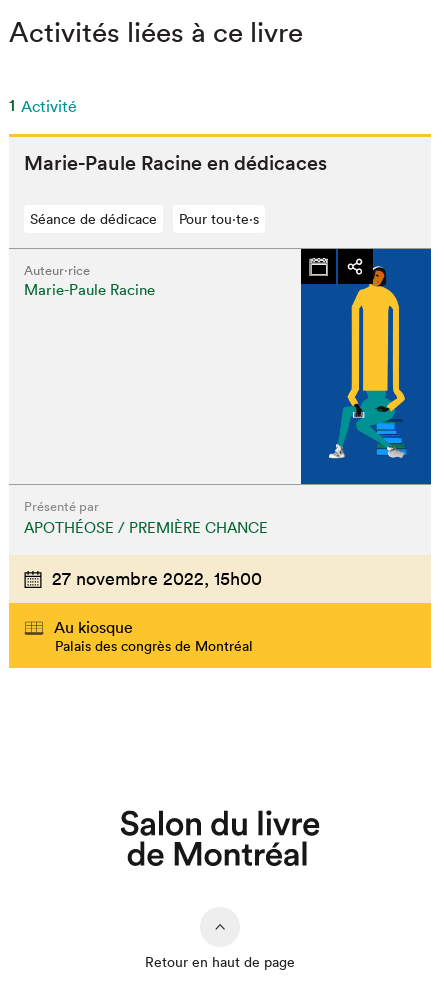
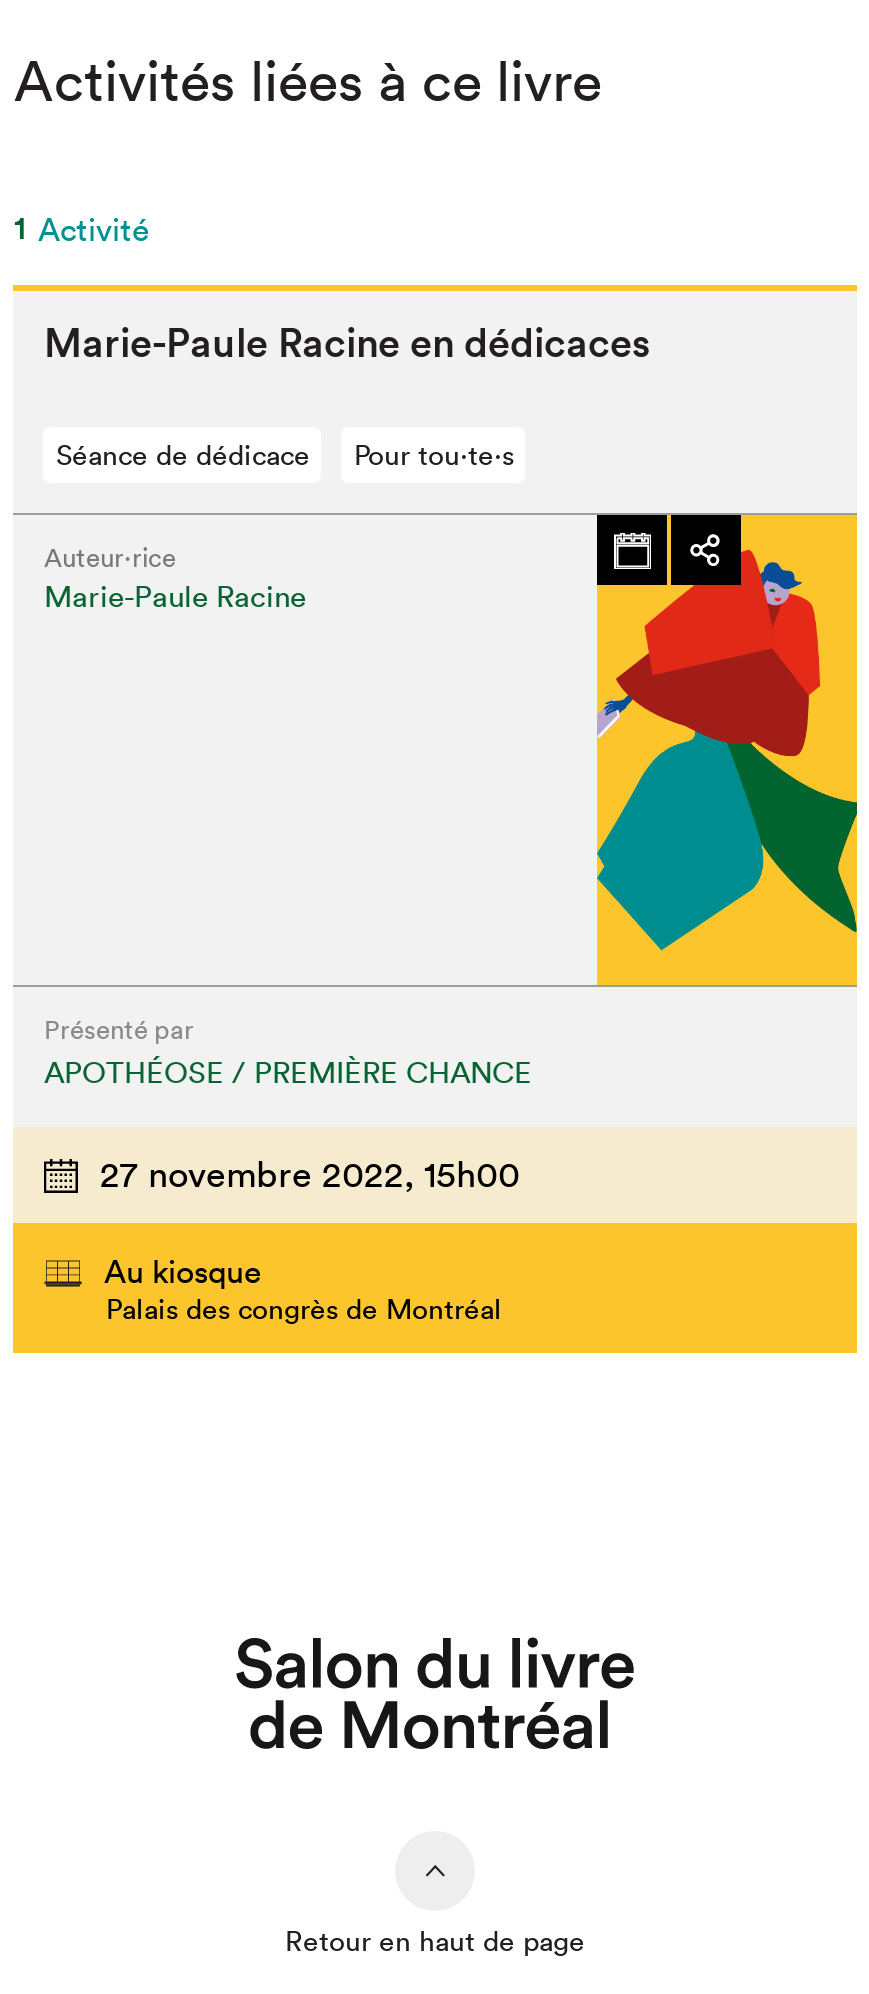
- [image]
+ [image]
